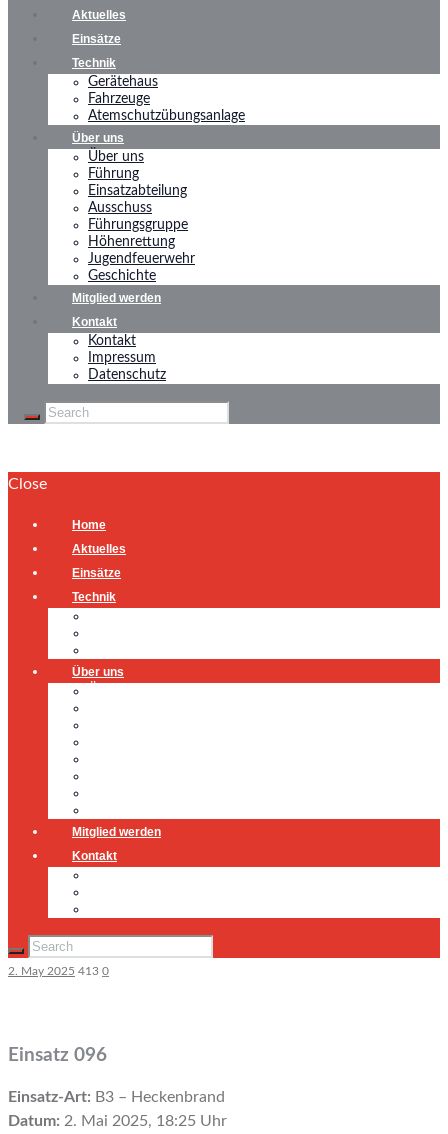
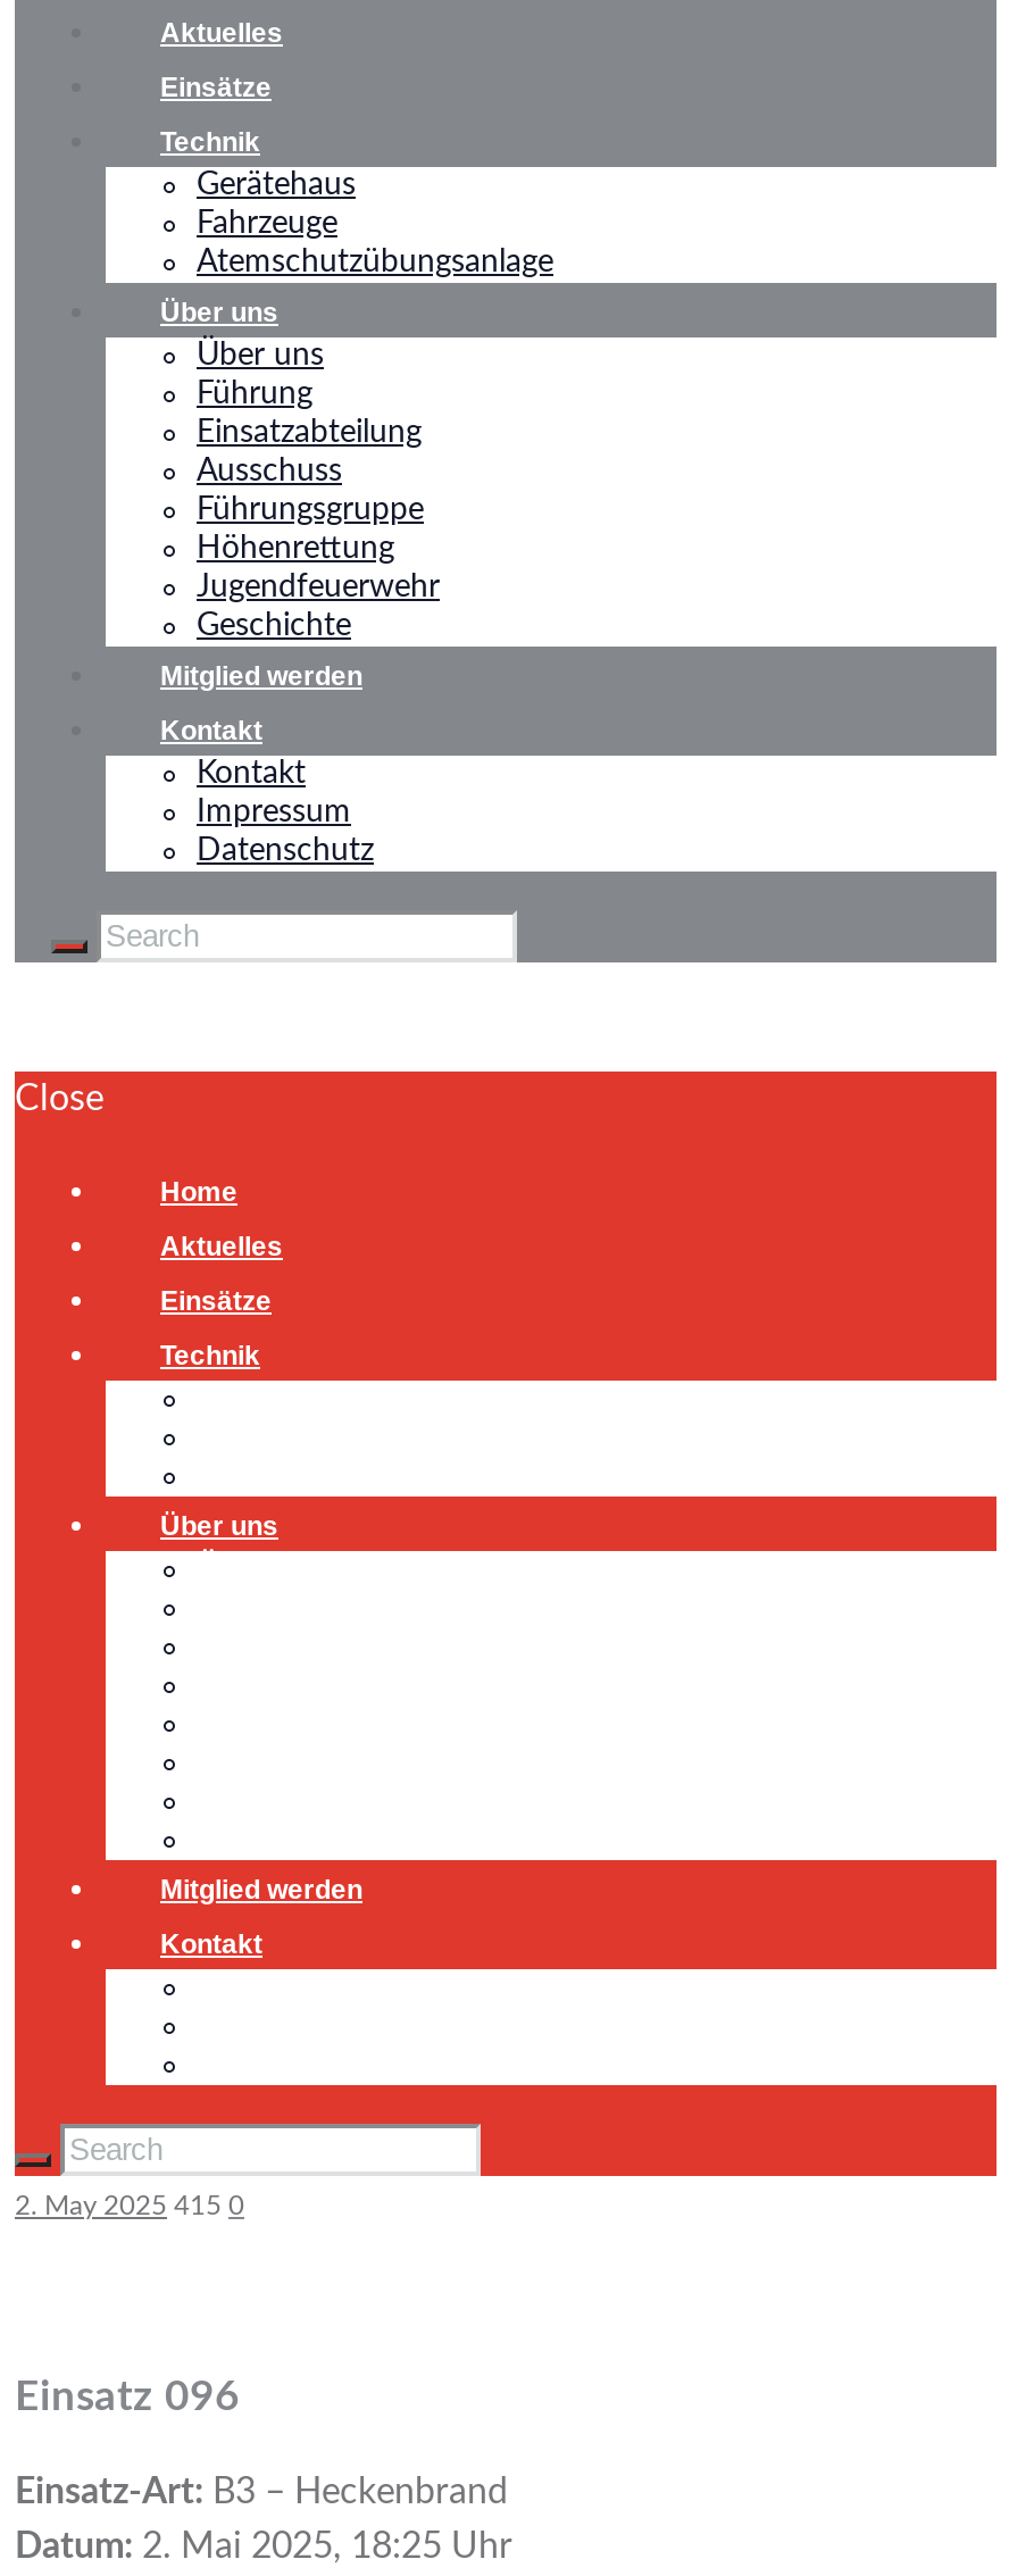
- 2. May 2025 413 0
+ 2. May 2025 415 0
